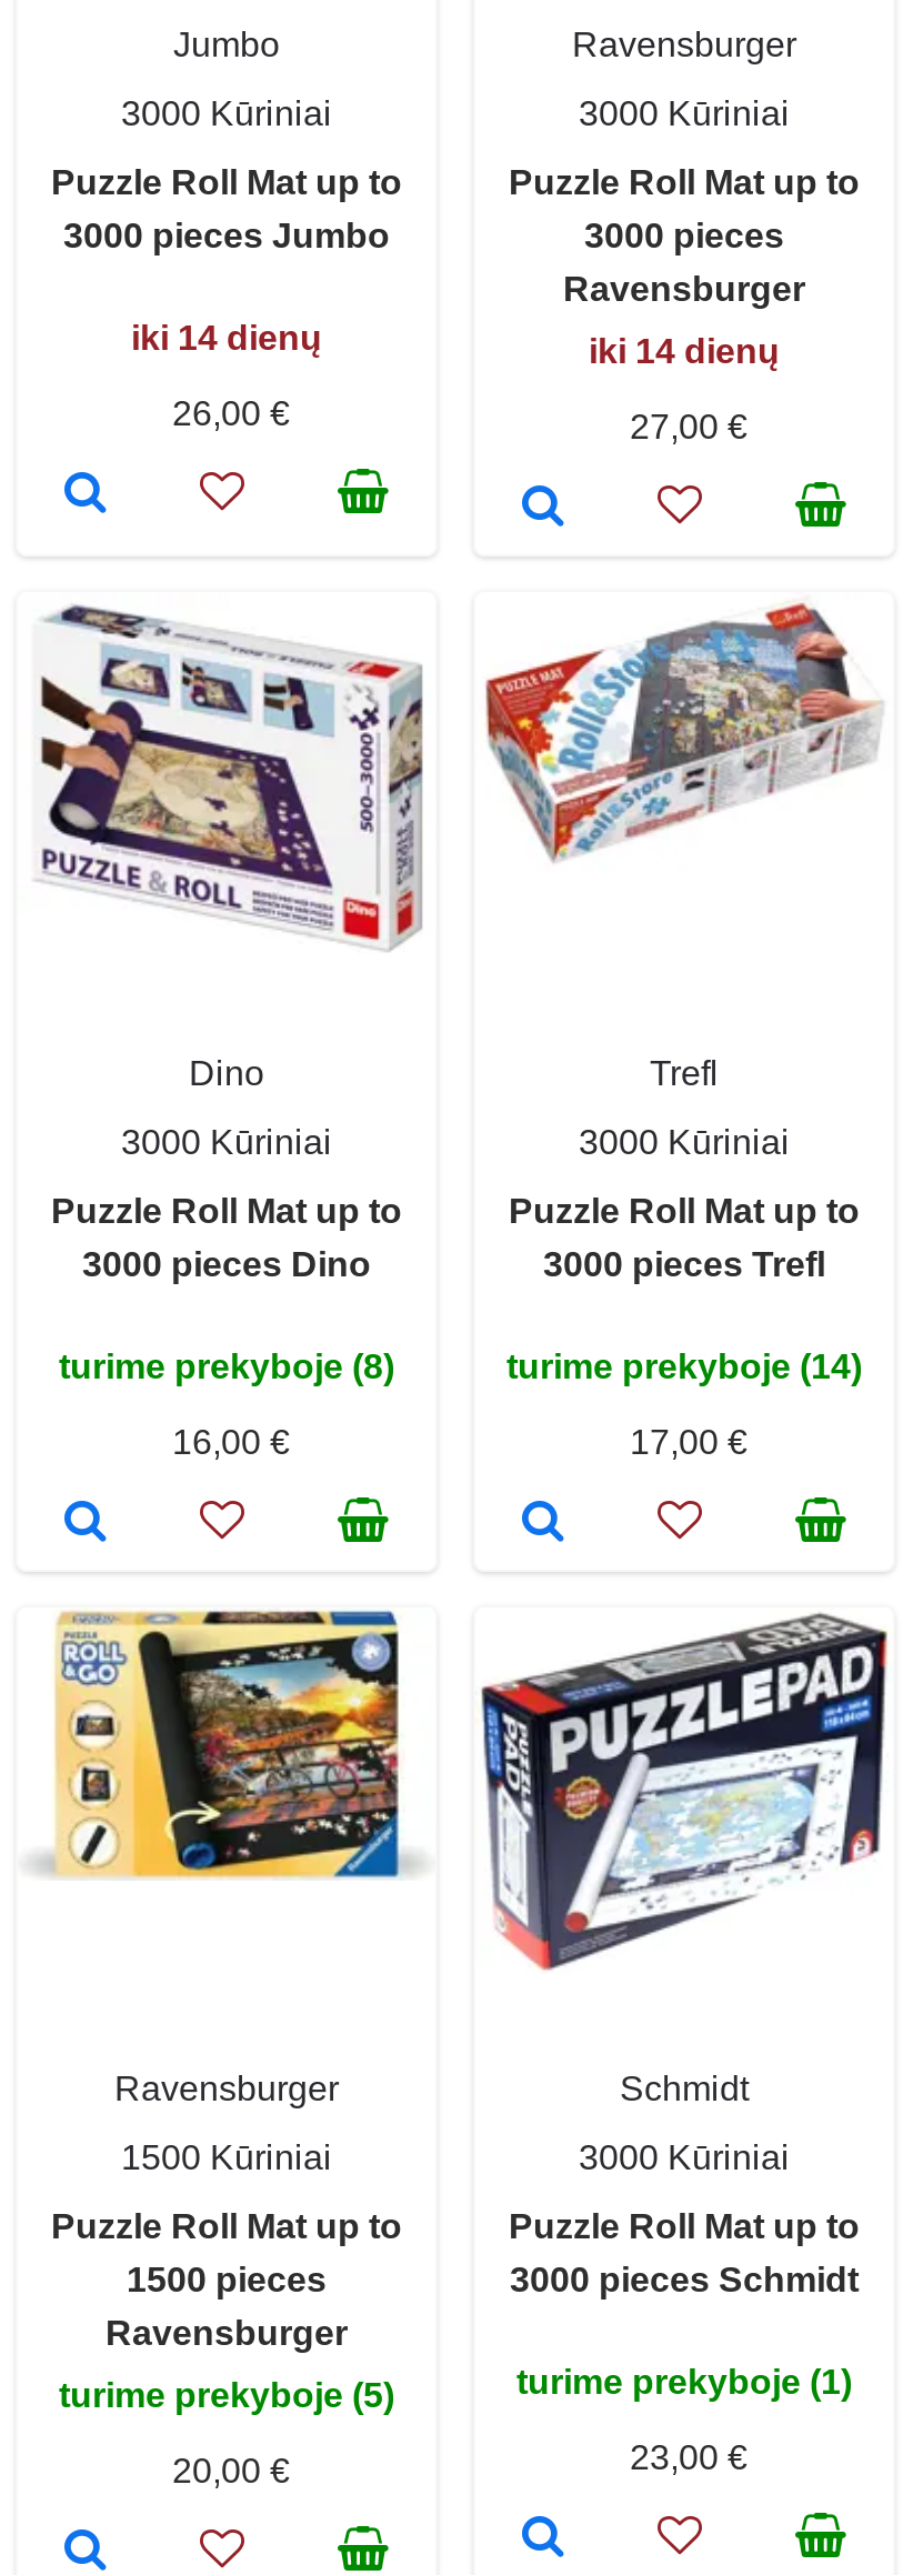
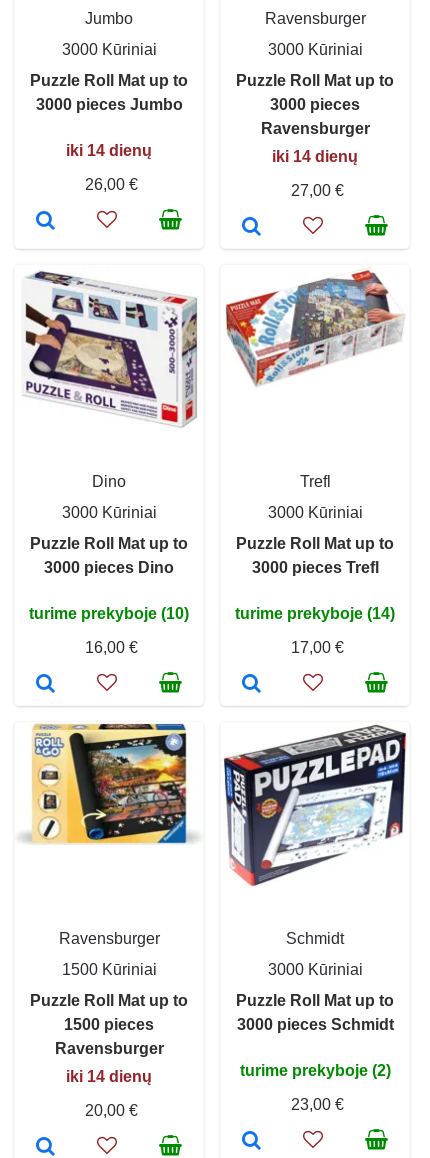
- turime prekyboje (8)
+ turime prekyboje (10)

- turime prekyboje (1)
+ turime prekyboje (2)

- turime prekyboje (5)
+ iki 14 dienų
